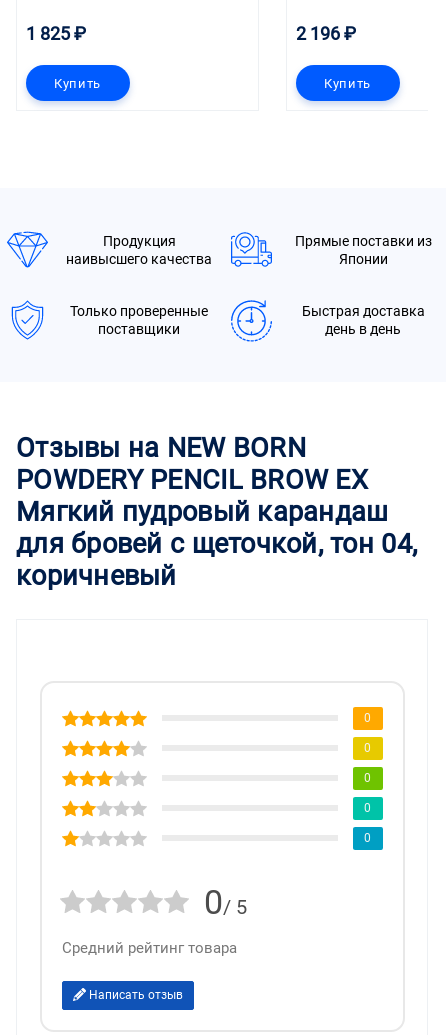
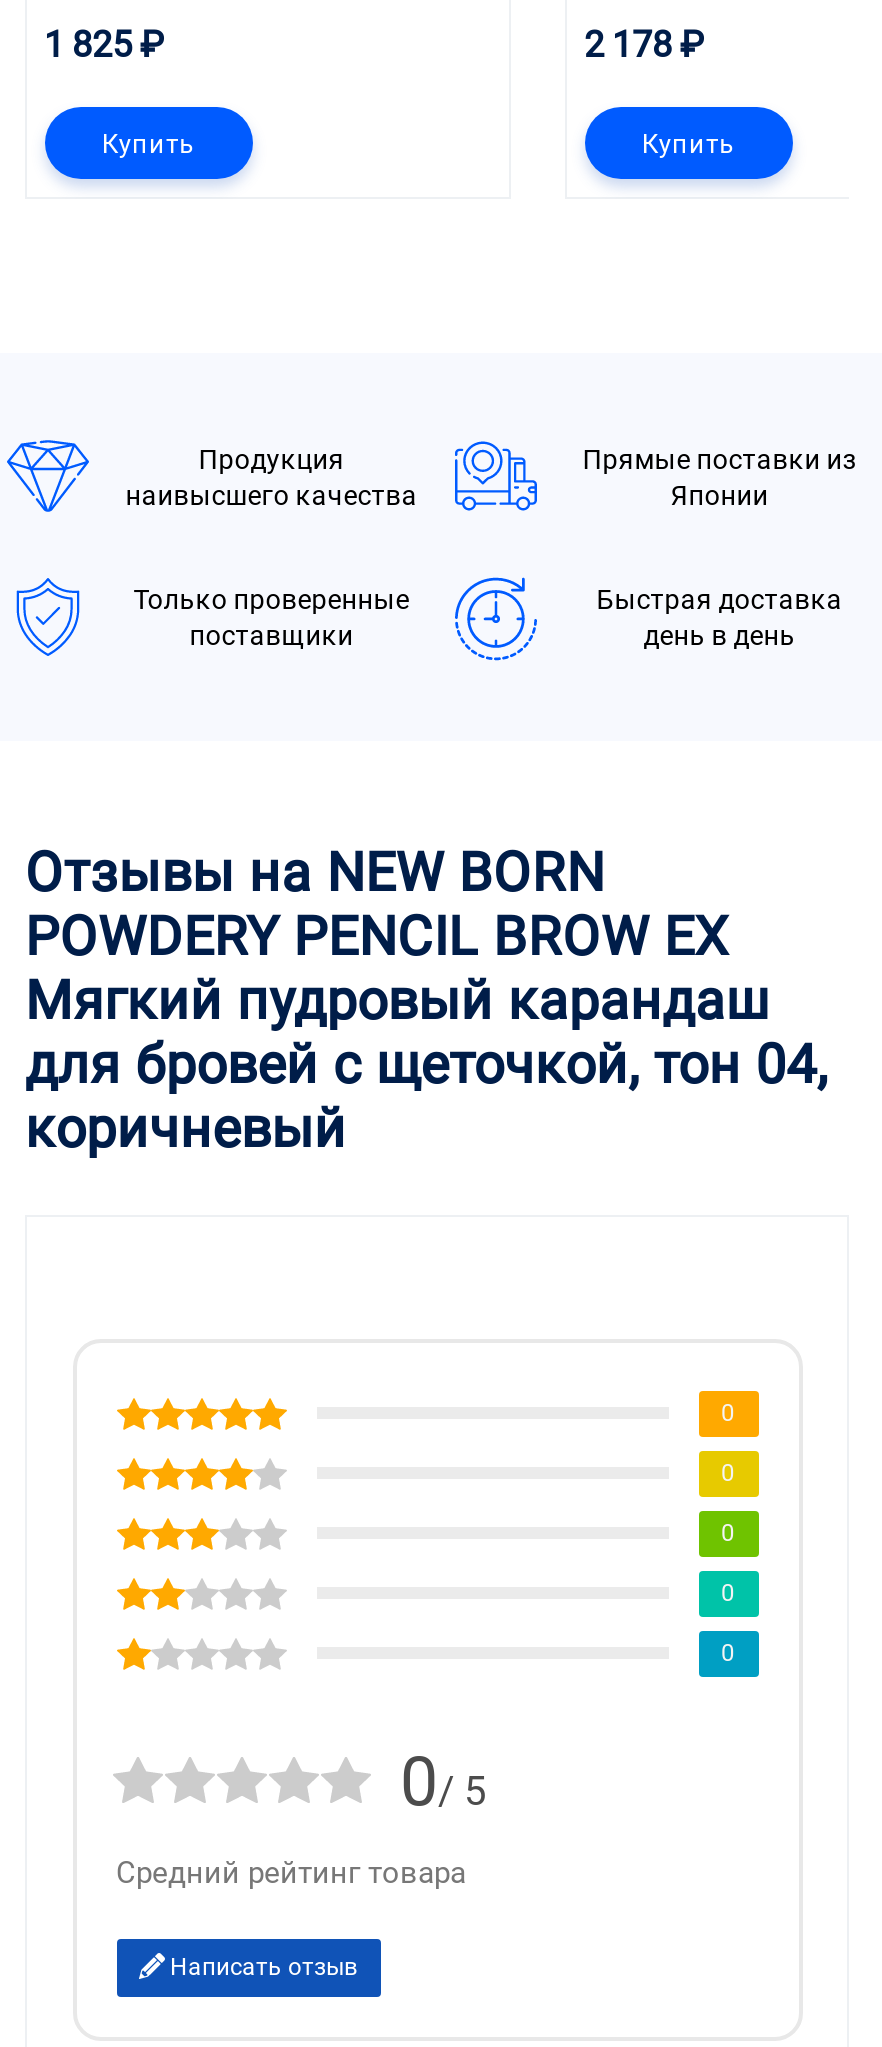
- 2 196 ₽
+ 2 178 ₽
